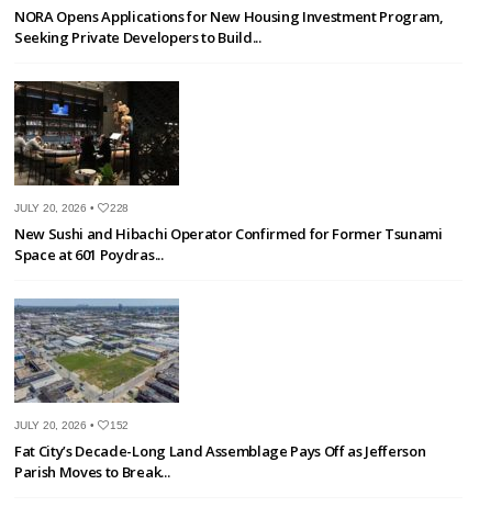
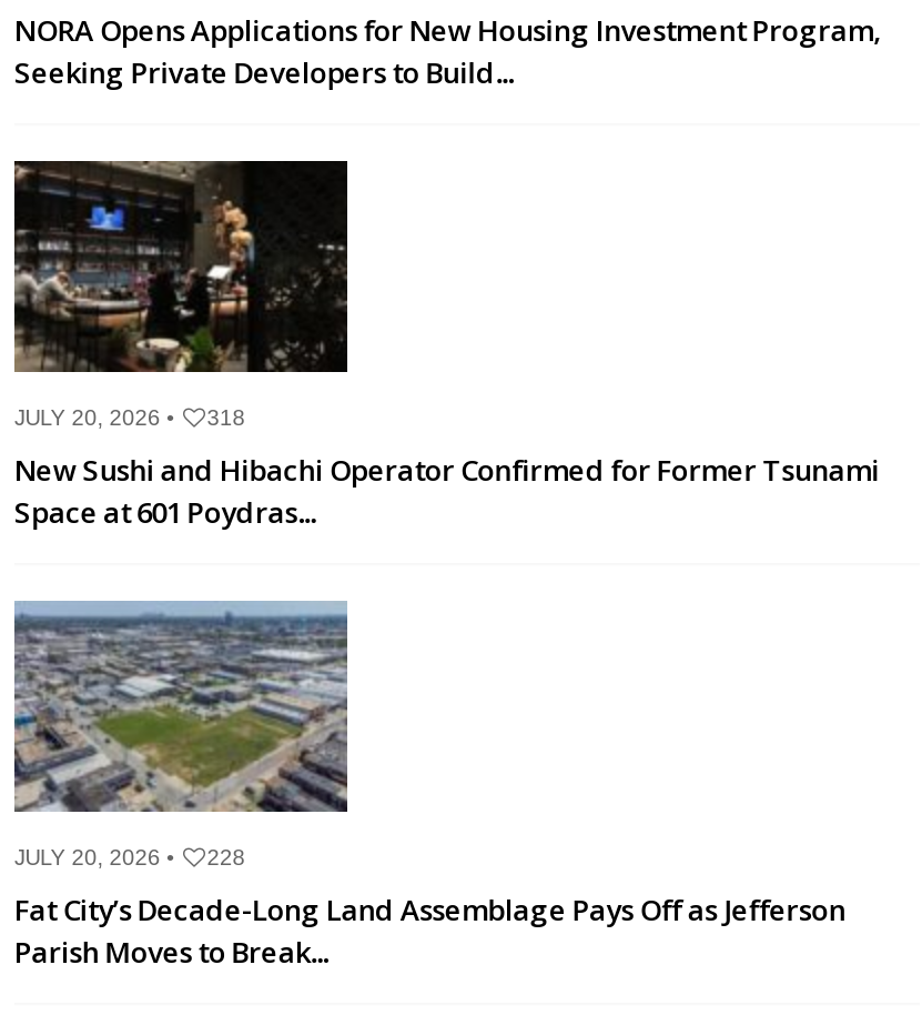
- JULY 20, 2026 • 228
+ JULY 20, 2026 • 318

- JULY 20, 2026 • 152
+ JULY 20, 2026 • 228
